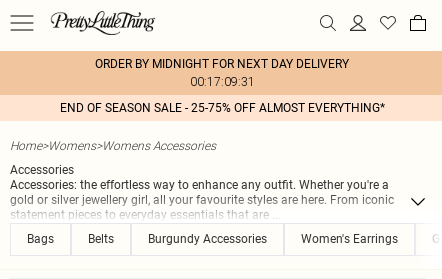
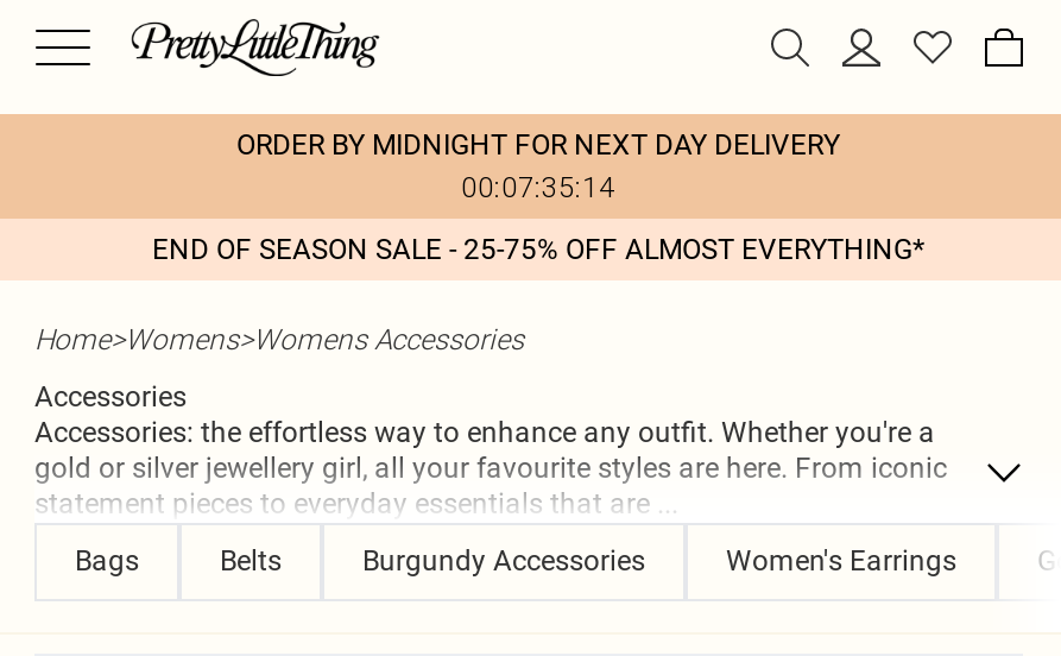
- 00:17:09:31
+ 00:07:35:14
